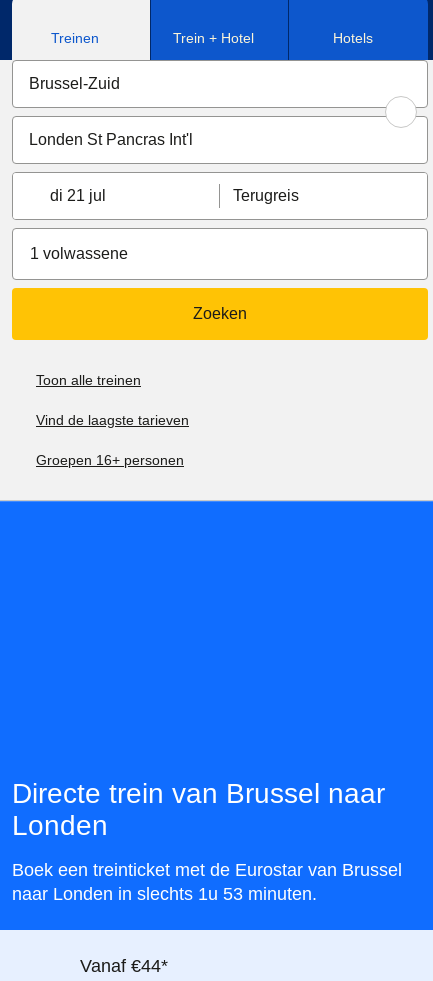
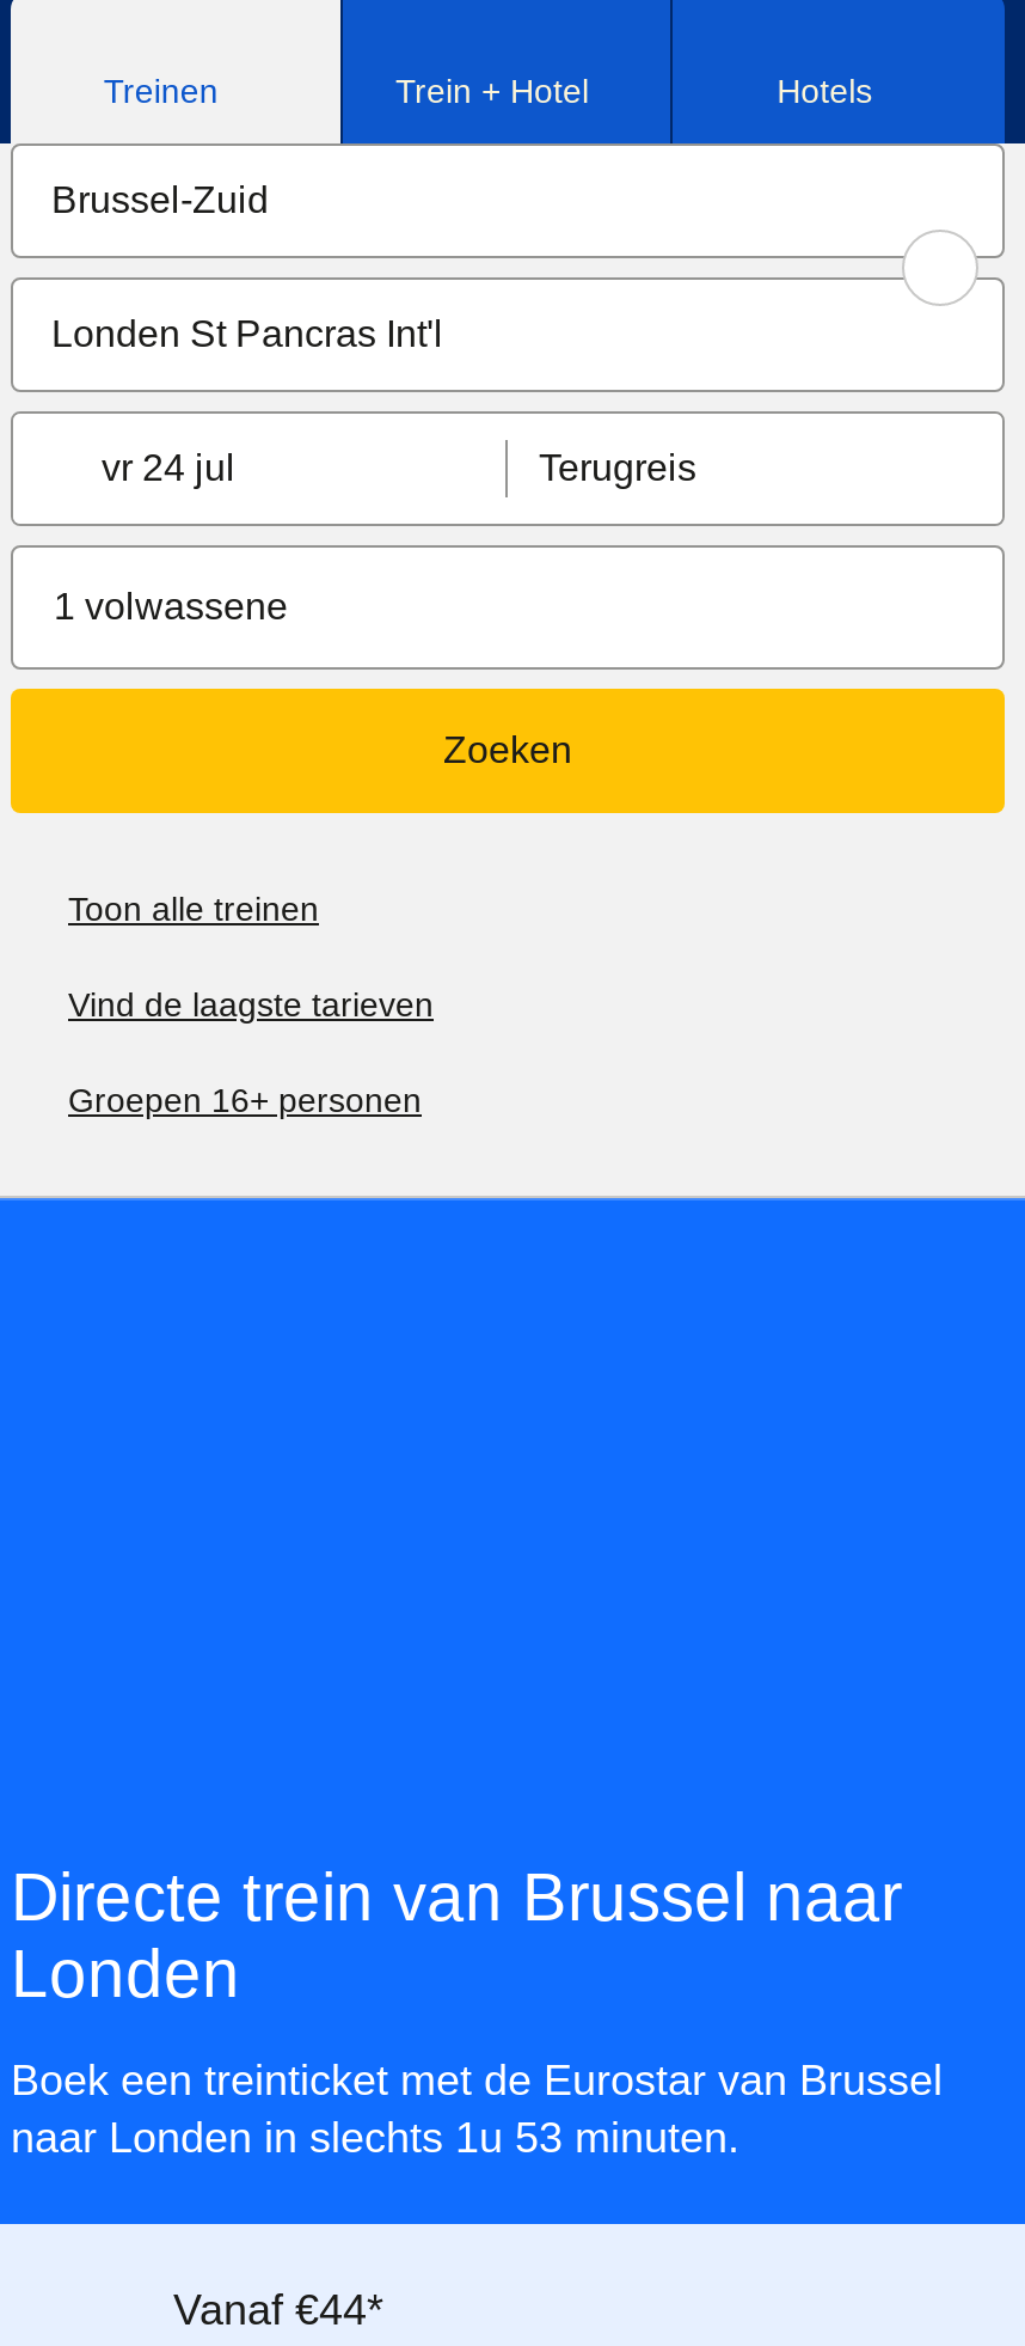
- di 21 jul
+ vr 24 jul
